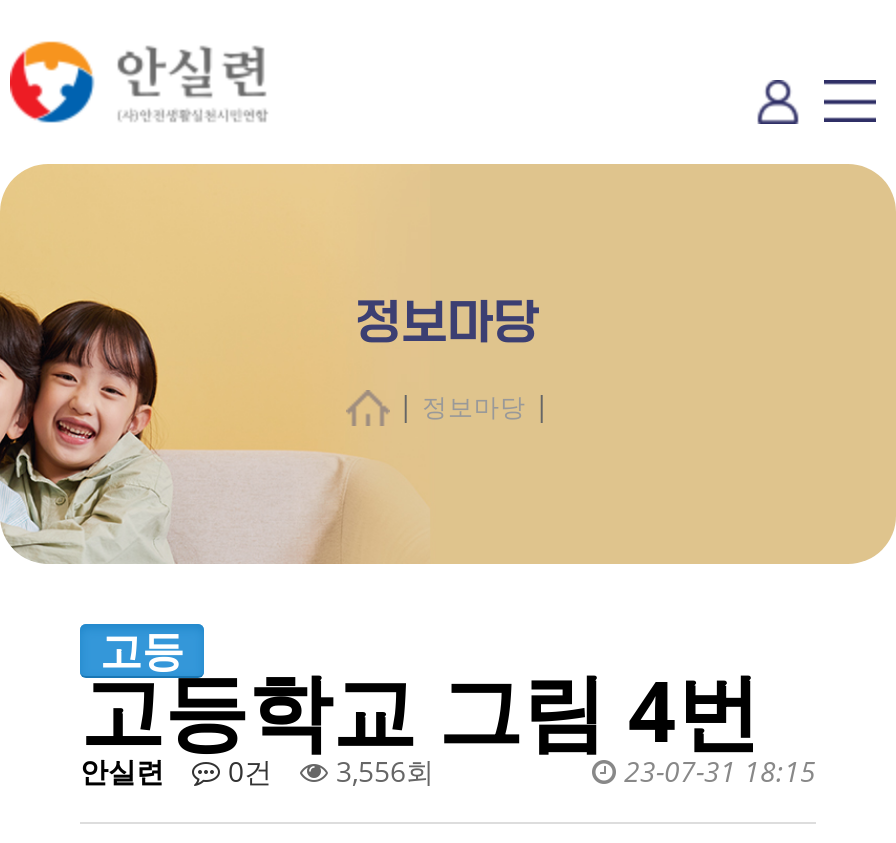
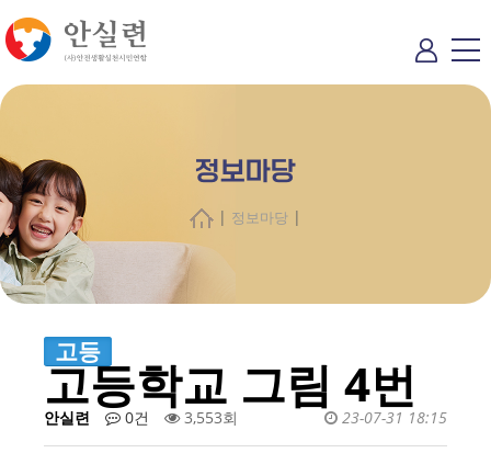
- 안실련 0건 3,556회
+ 안실련 0건 3,553회
